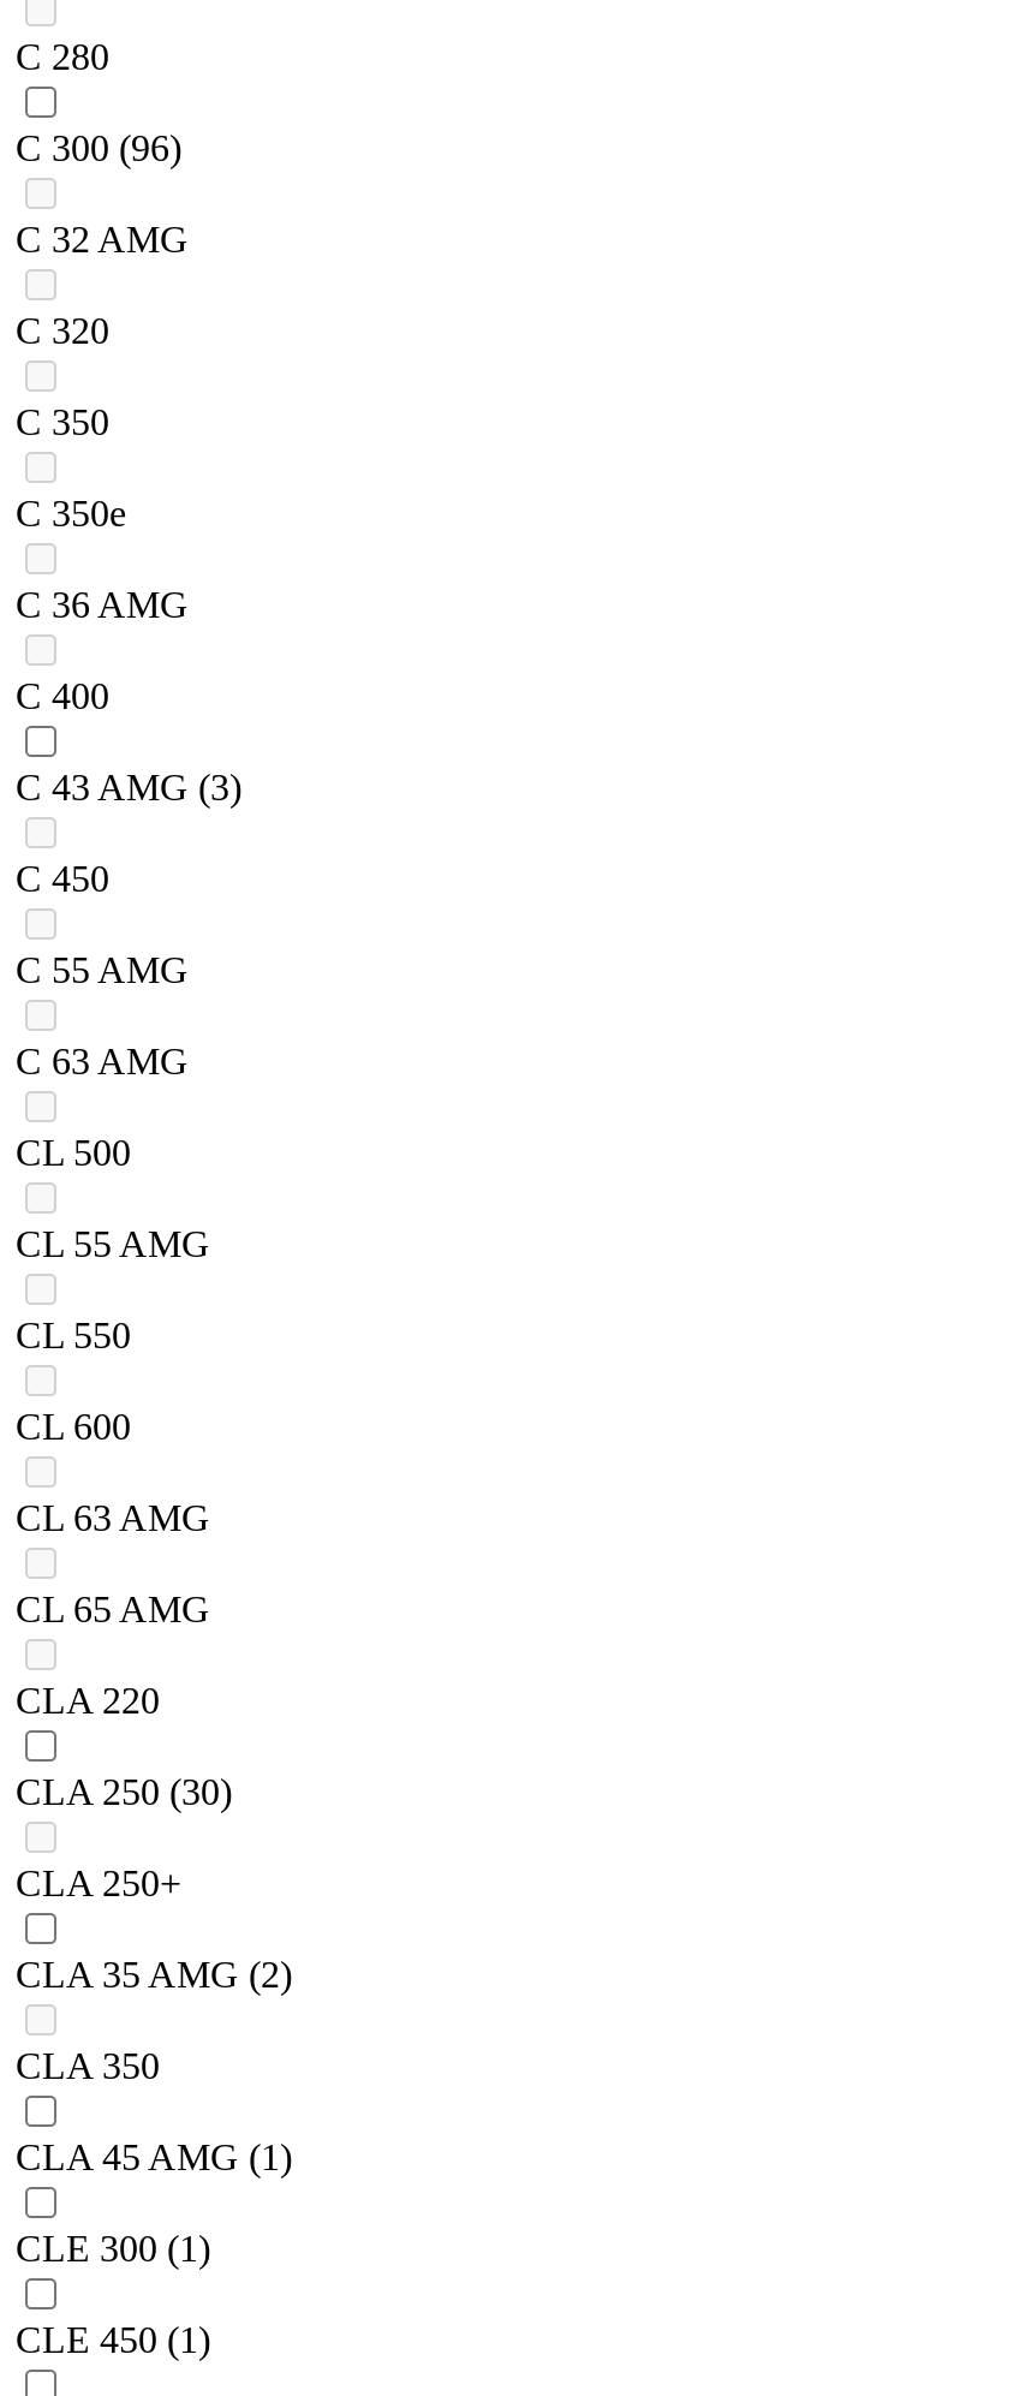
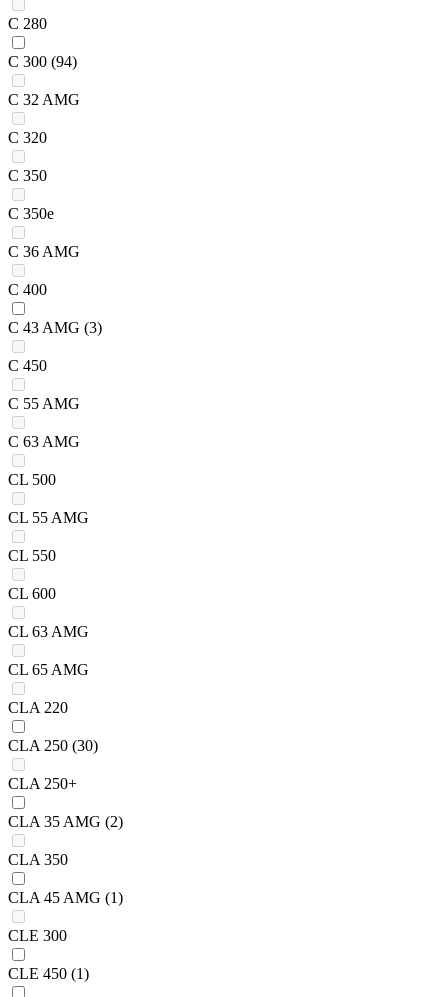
- C 300 (96)
+ C 300 (94)

- CLE 300 (1)
+ CLE 300
